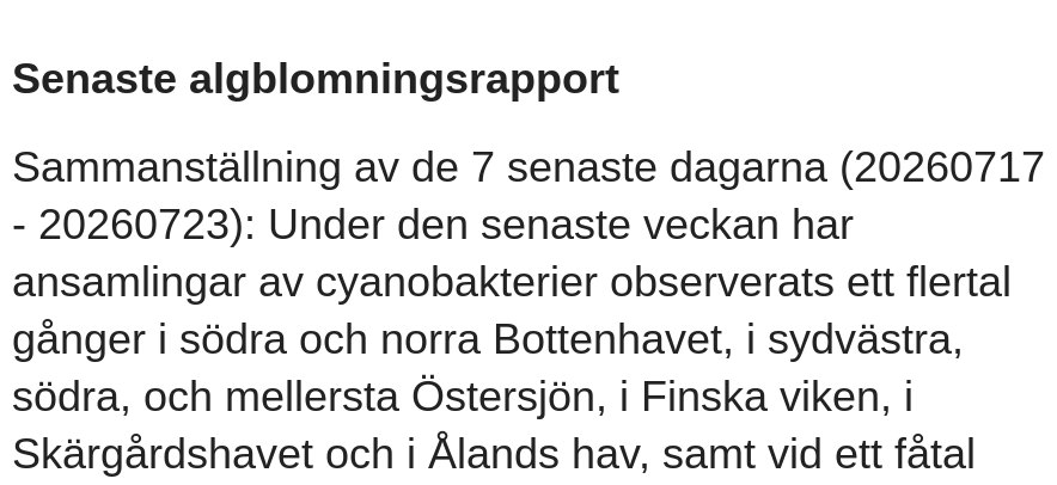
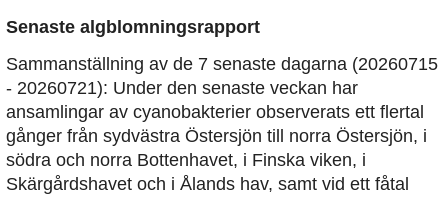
- Sammanställning av de 7 senaste dagarna (20260717
+ Sammanställning av de 7 senaste dagarna (20260715

- - 20260723): Under den senaste veckan har
+ - 20260721): Under den senaste veckan har

- gånger i södra och norra Bottenhavet, i sydvästra,
+ gånger från sydvästra Östersjön till norra Östersjön, i

- södra, och mellersta Östersjön, i Finska viken, i
+ södra och norra Bottenhavet, i Finska viken, i
